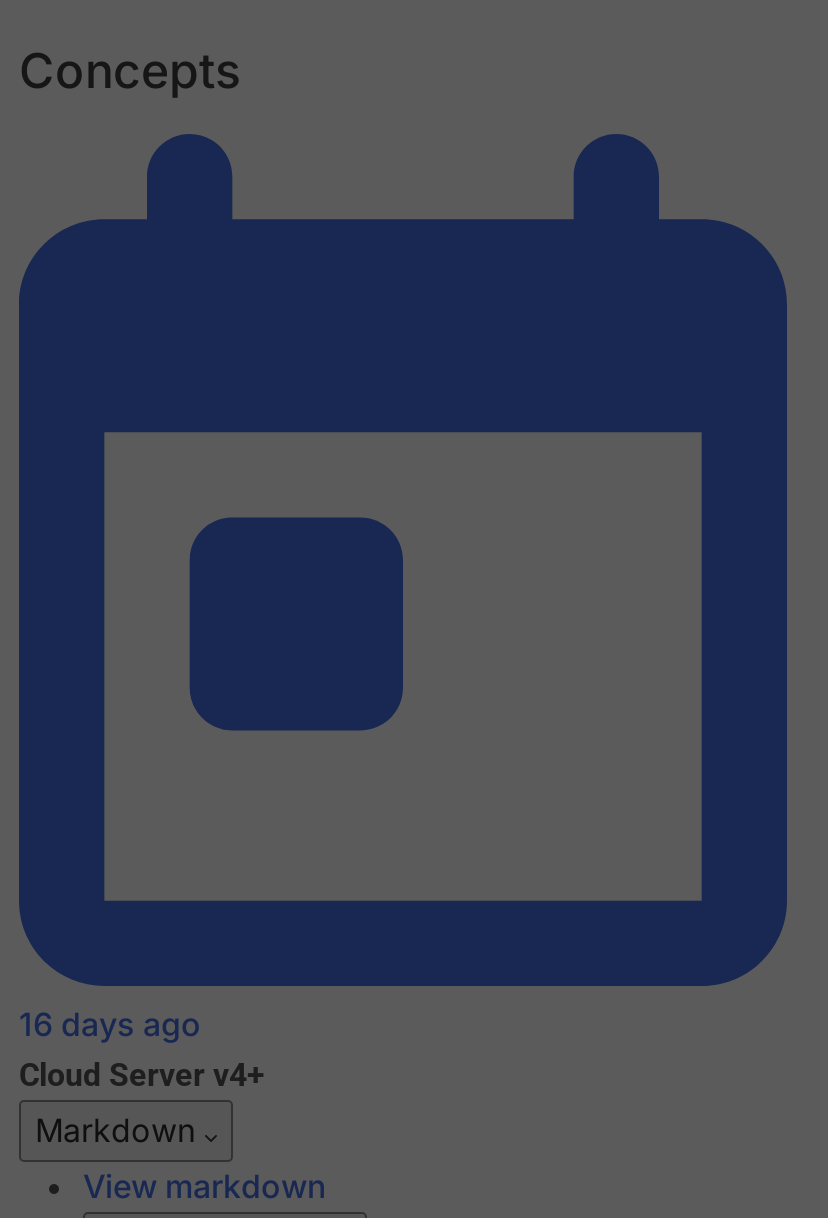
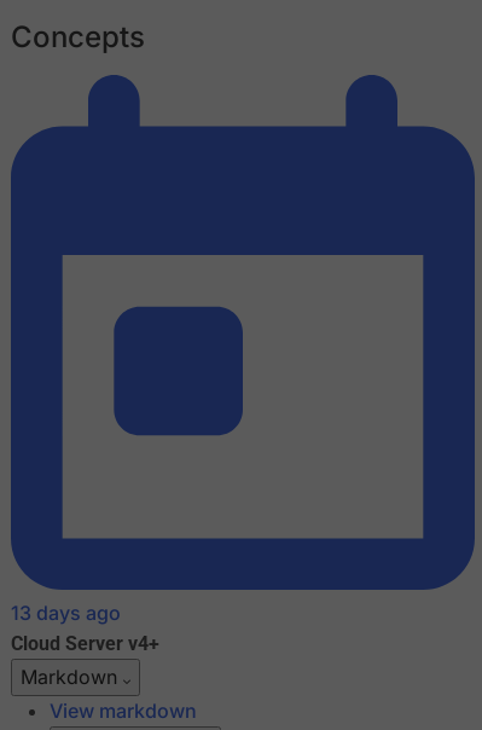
- 16 days ago
+ 13 days ago
